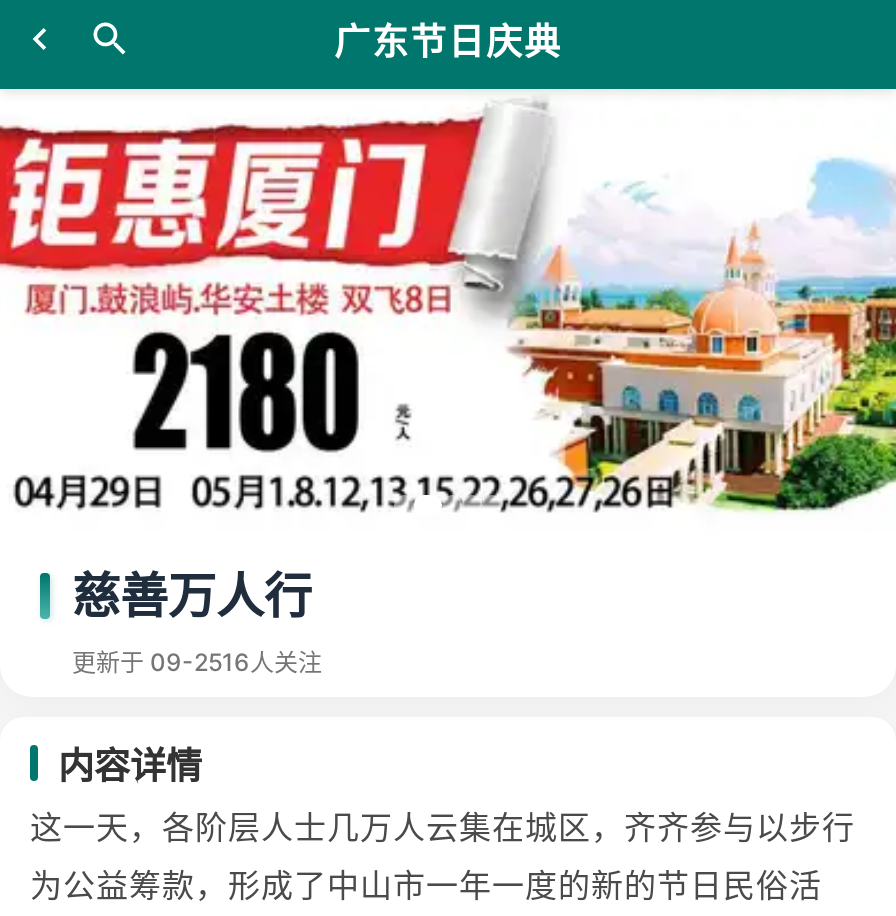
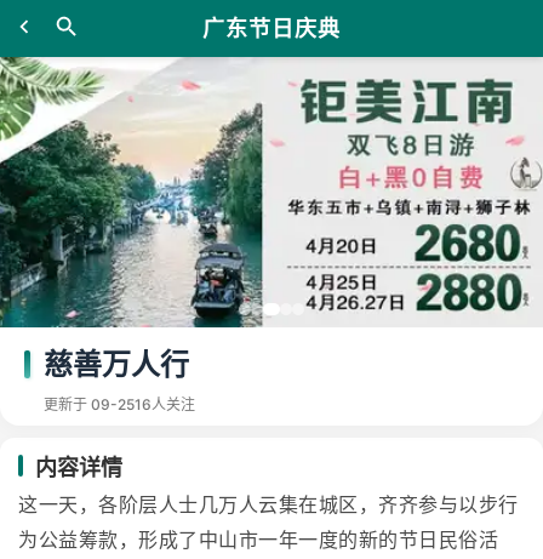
- [image]
+ [image]
